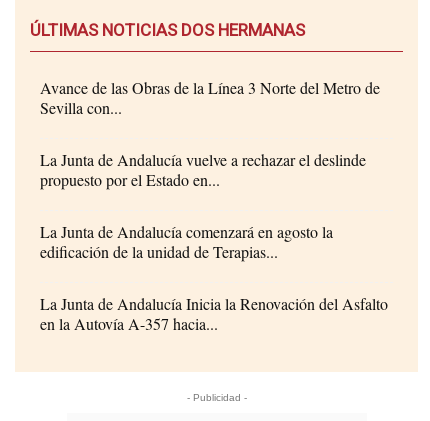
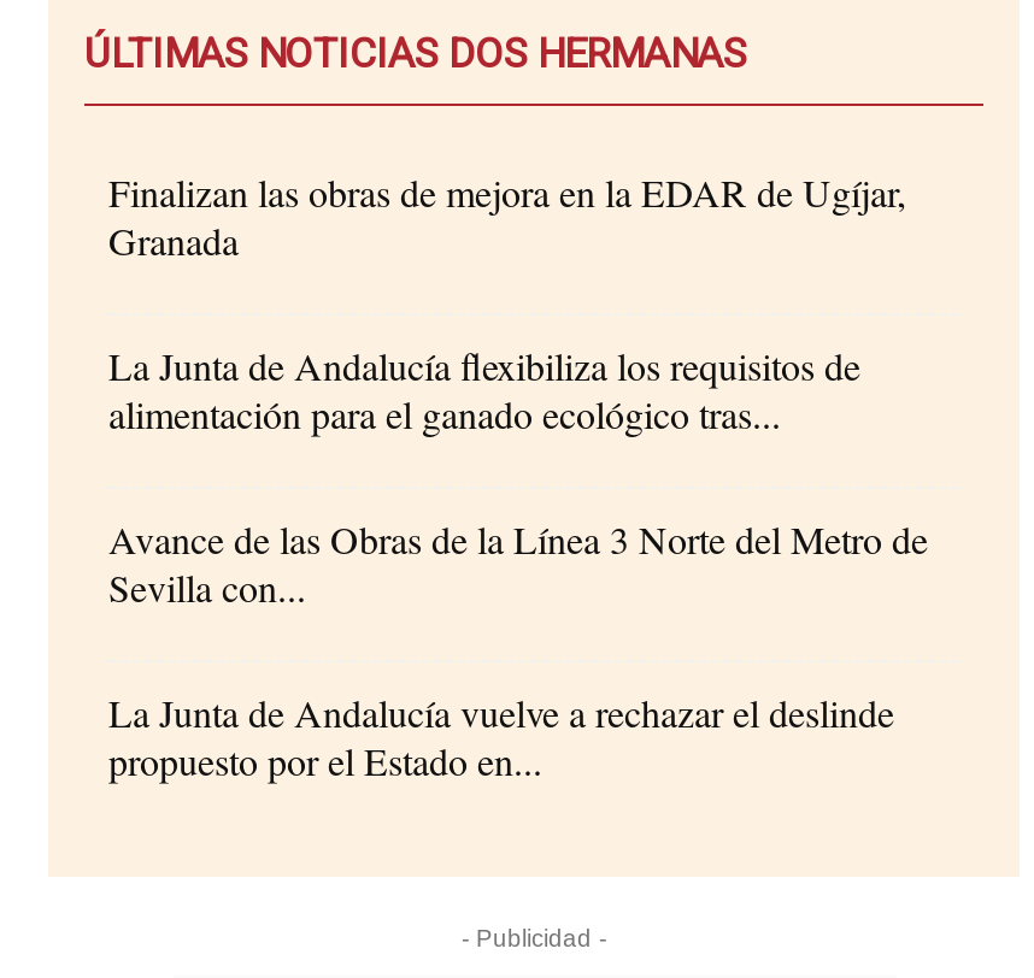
+ Finalizan las obras de mejora en la EDAR de Ugíjar,
+ Granada
+ La Junta de Andalucía flexibiliza los requisitos de
+ alimentación para el ganado ecológico tras...

moved down: Avance de las Obras de la Línea 3 Norte del Metro de | Sevilla con... | La Junta de Andalucía vuelve a rechazar el deslinde | propuesto por el Estado en...

- La Junta de Andalucía comenzará en agosto la
- edificación de la unidad de Terapias...
- La Junta de Andalucía Inicia la Renovación del Asfalto
- en la Autovía A-357 hacia...
